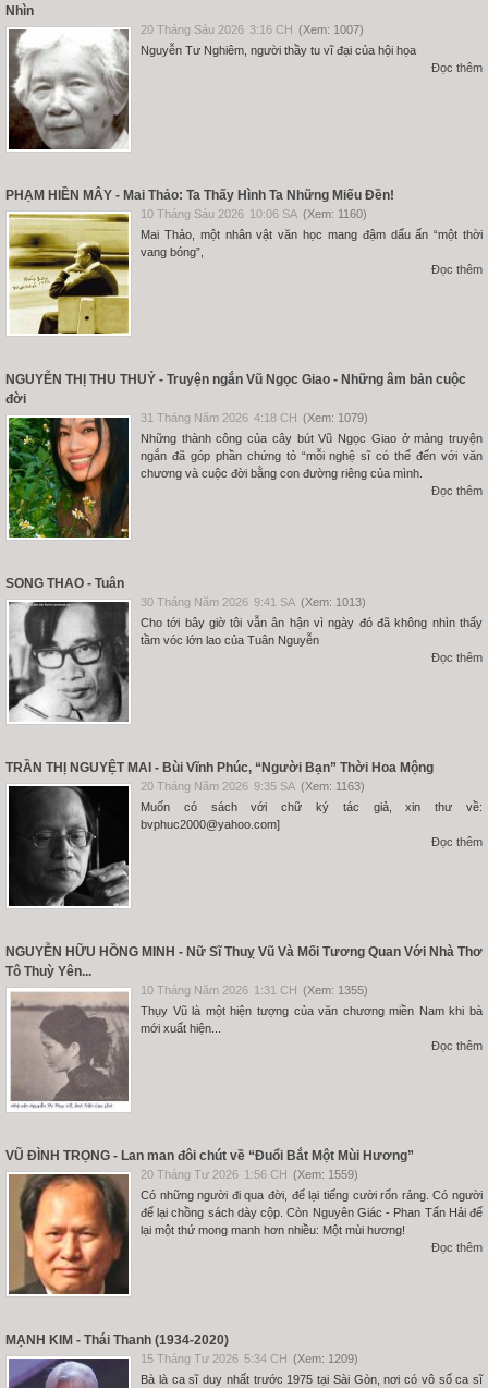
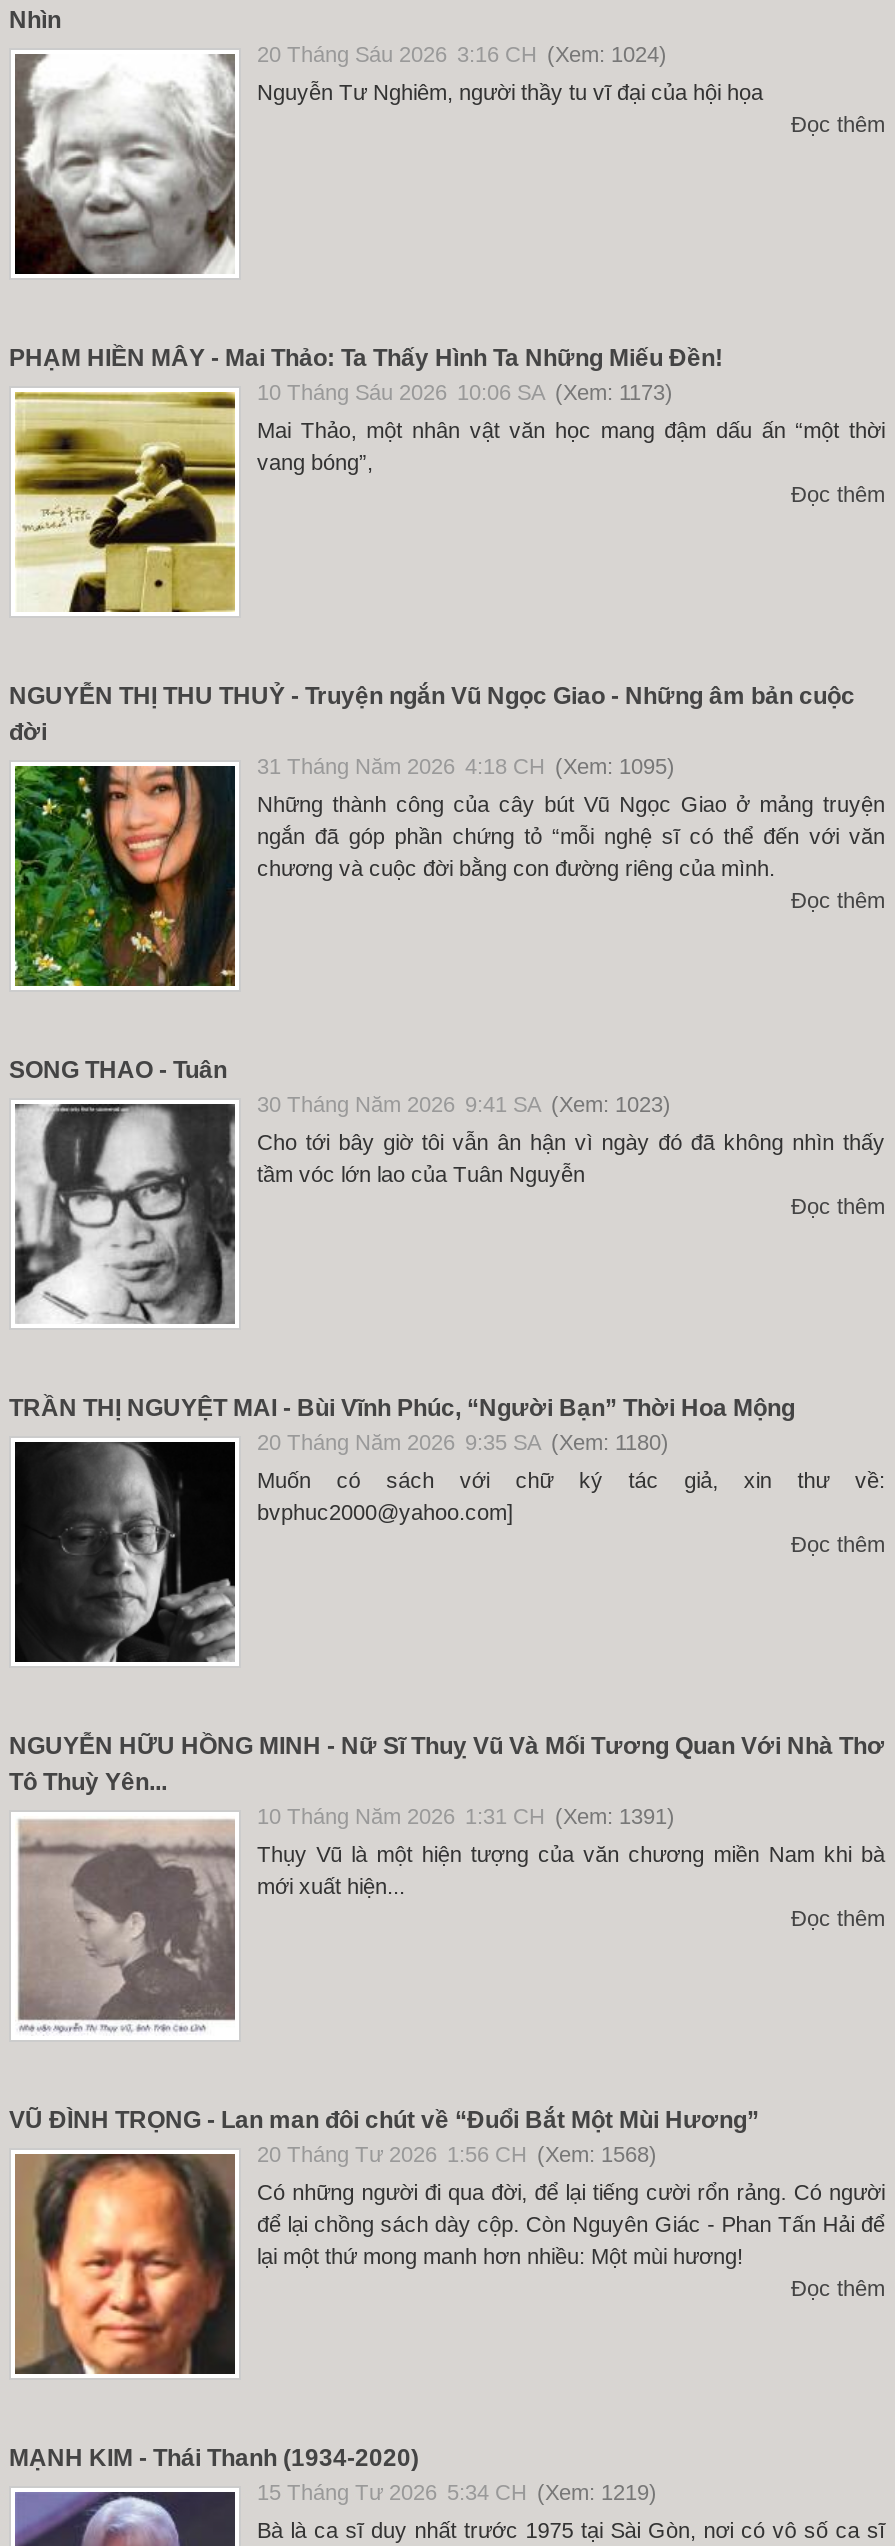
- 20 Tháng Sáu 2026 3:16 CH (Xem: 1007)
+ 20 Tháng Sáu 2026 3:16 CH (Xem: 1024)

- 10 Tháng Sáu 2026 10:06 SA (Xem: 1160)
+ 10 Tháng Sáu 2026 10:06 SA (Xem: 1173)

- 31 Tháng Năm 2026 4:18 CH (Xem: 1079)
+ 31 Tháng Năm 2026 4:18 CH (Xem: 1095)

- 30 Tháng Năm 2026 9:41 SA (Xem: 1013)
+ 30 Tháng Năm 2026 9:41 SA (Xem: 1023)

- 20 Tháng Năm 2026 9:35 SA (Xem: 1163)
+ 20 Tháng Năm 2026 9:35 SA (Xem: 1180)

- 10 Tháng Năm 2026 1:31 CH (Xem: 1355)
+ 10 Tháng Năm 2026 1:31 CH (Xem: 1391)

- 20 Tháng Tư 2026 1:56 CH (Xem: 1559)
+ 20 Tháng Tư 2026 1:56 CH (Xem: 1568)

- 15 Tháng Tư 2026 5:34 CH (Xem: 1209)
+ 15 Tháng Tư 2026 5:34 CH (Xem: 1219)
